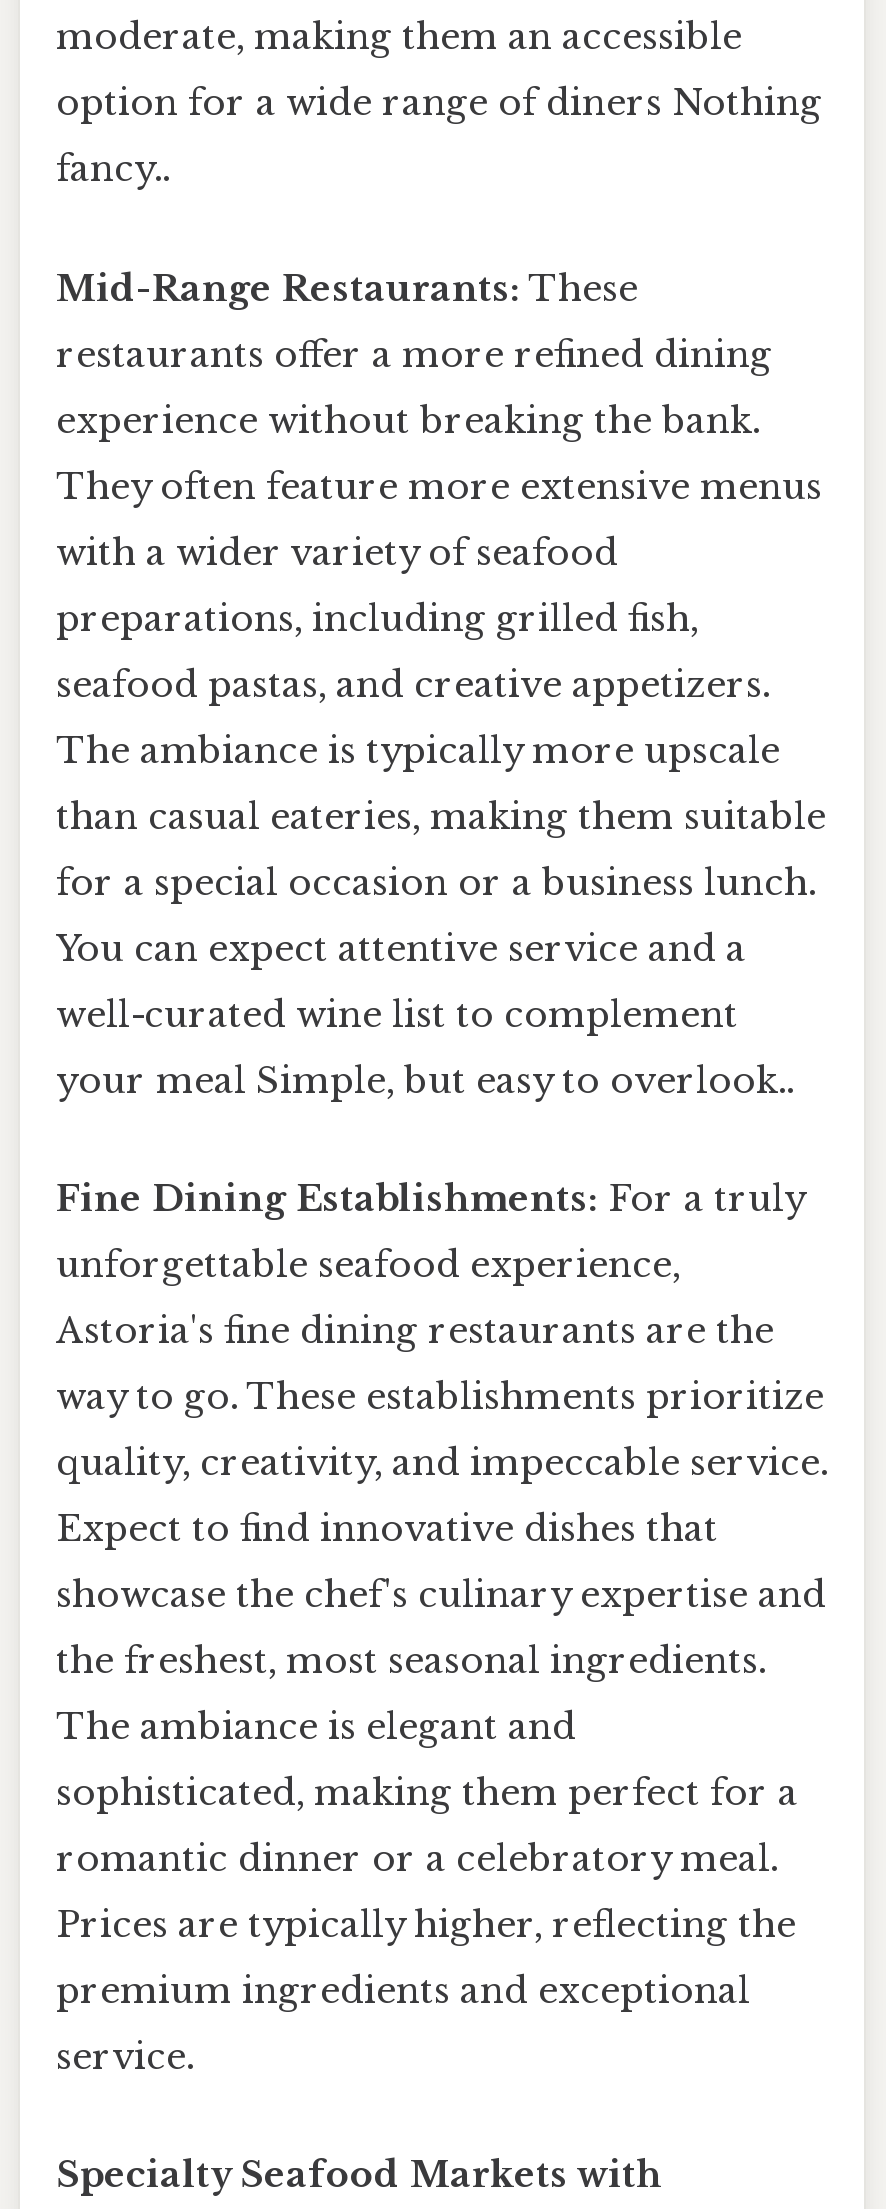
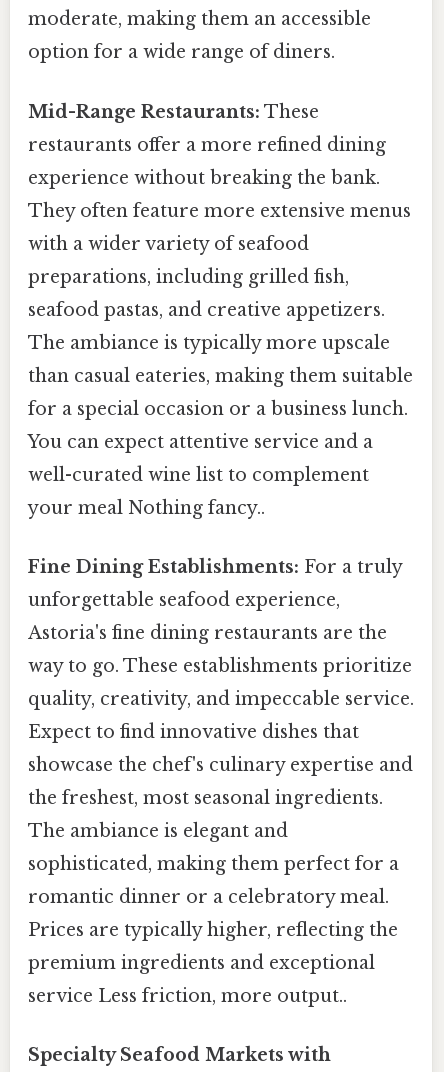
- option for a wide range of diners Nothing
- fancy..
+ option for a wide range of diners.

- your meal Simple, but easy to overlook..
+ your meal Nothing fancy..

- service.
+ service Less friction, more output..
